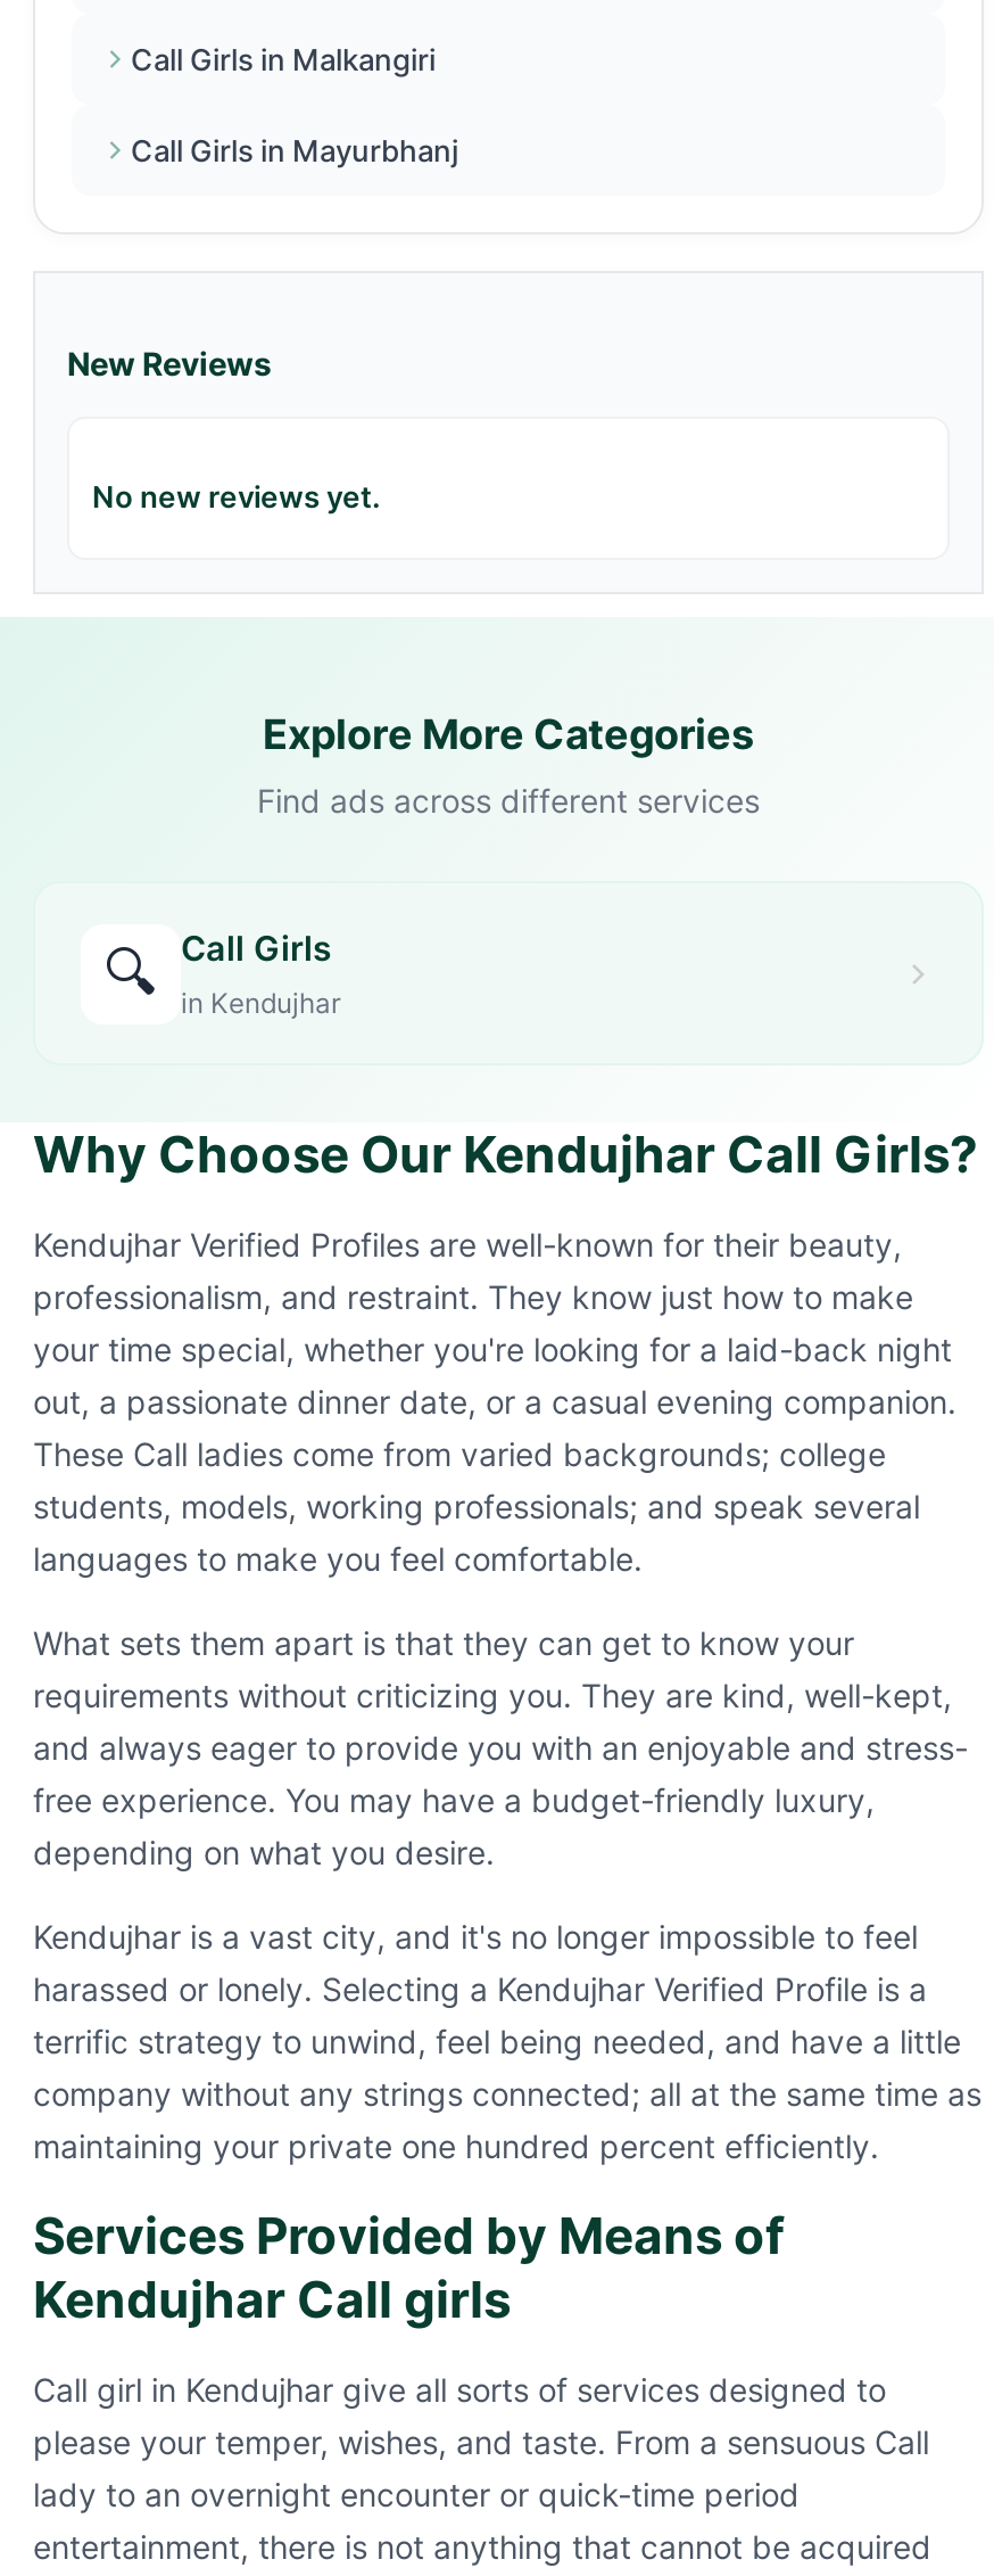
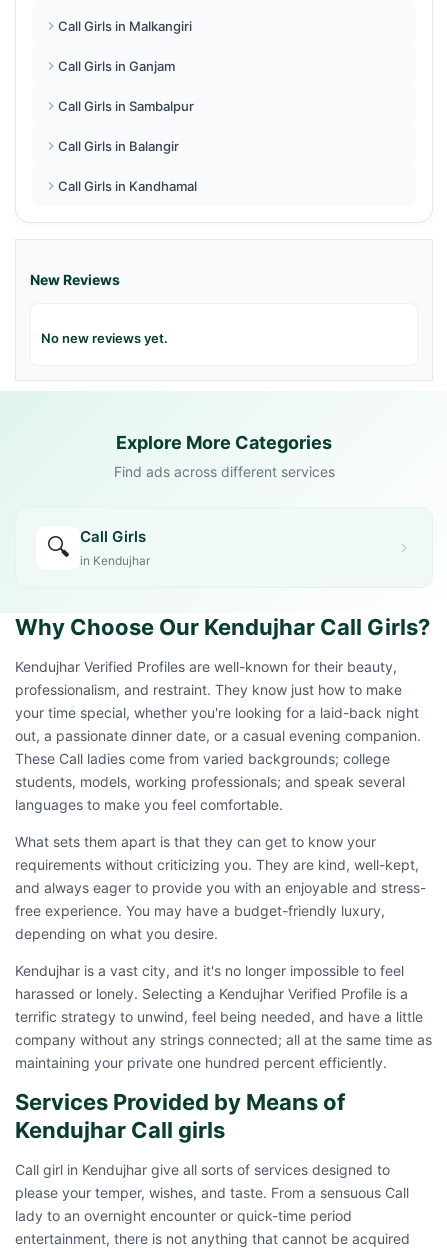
- Call Girls in Mayurbhanj
+ Call Girls in Ganjam
+ Call Girls in Sambalpur
+ Call Girls in Balangir
+ Call Girls in Kandhamal
